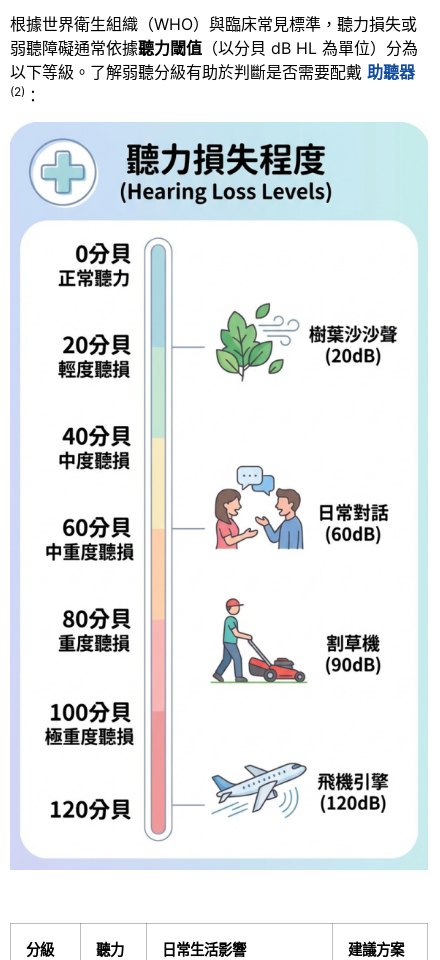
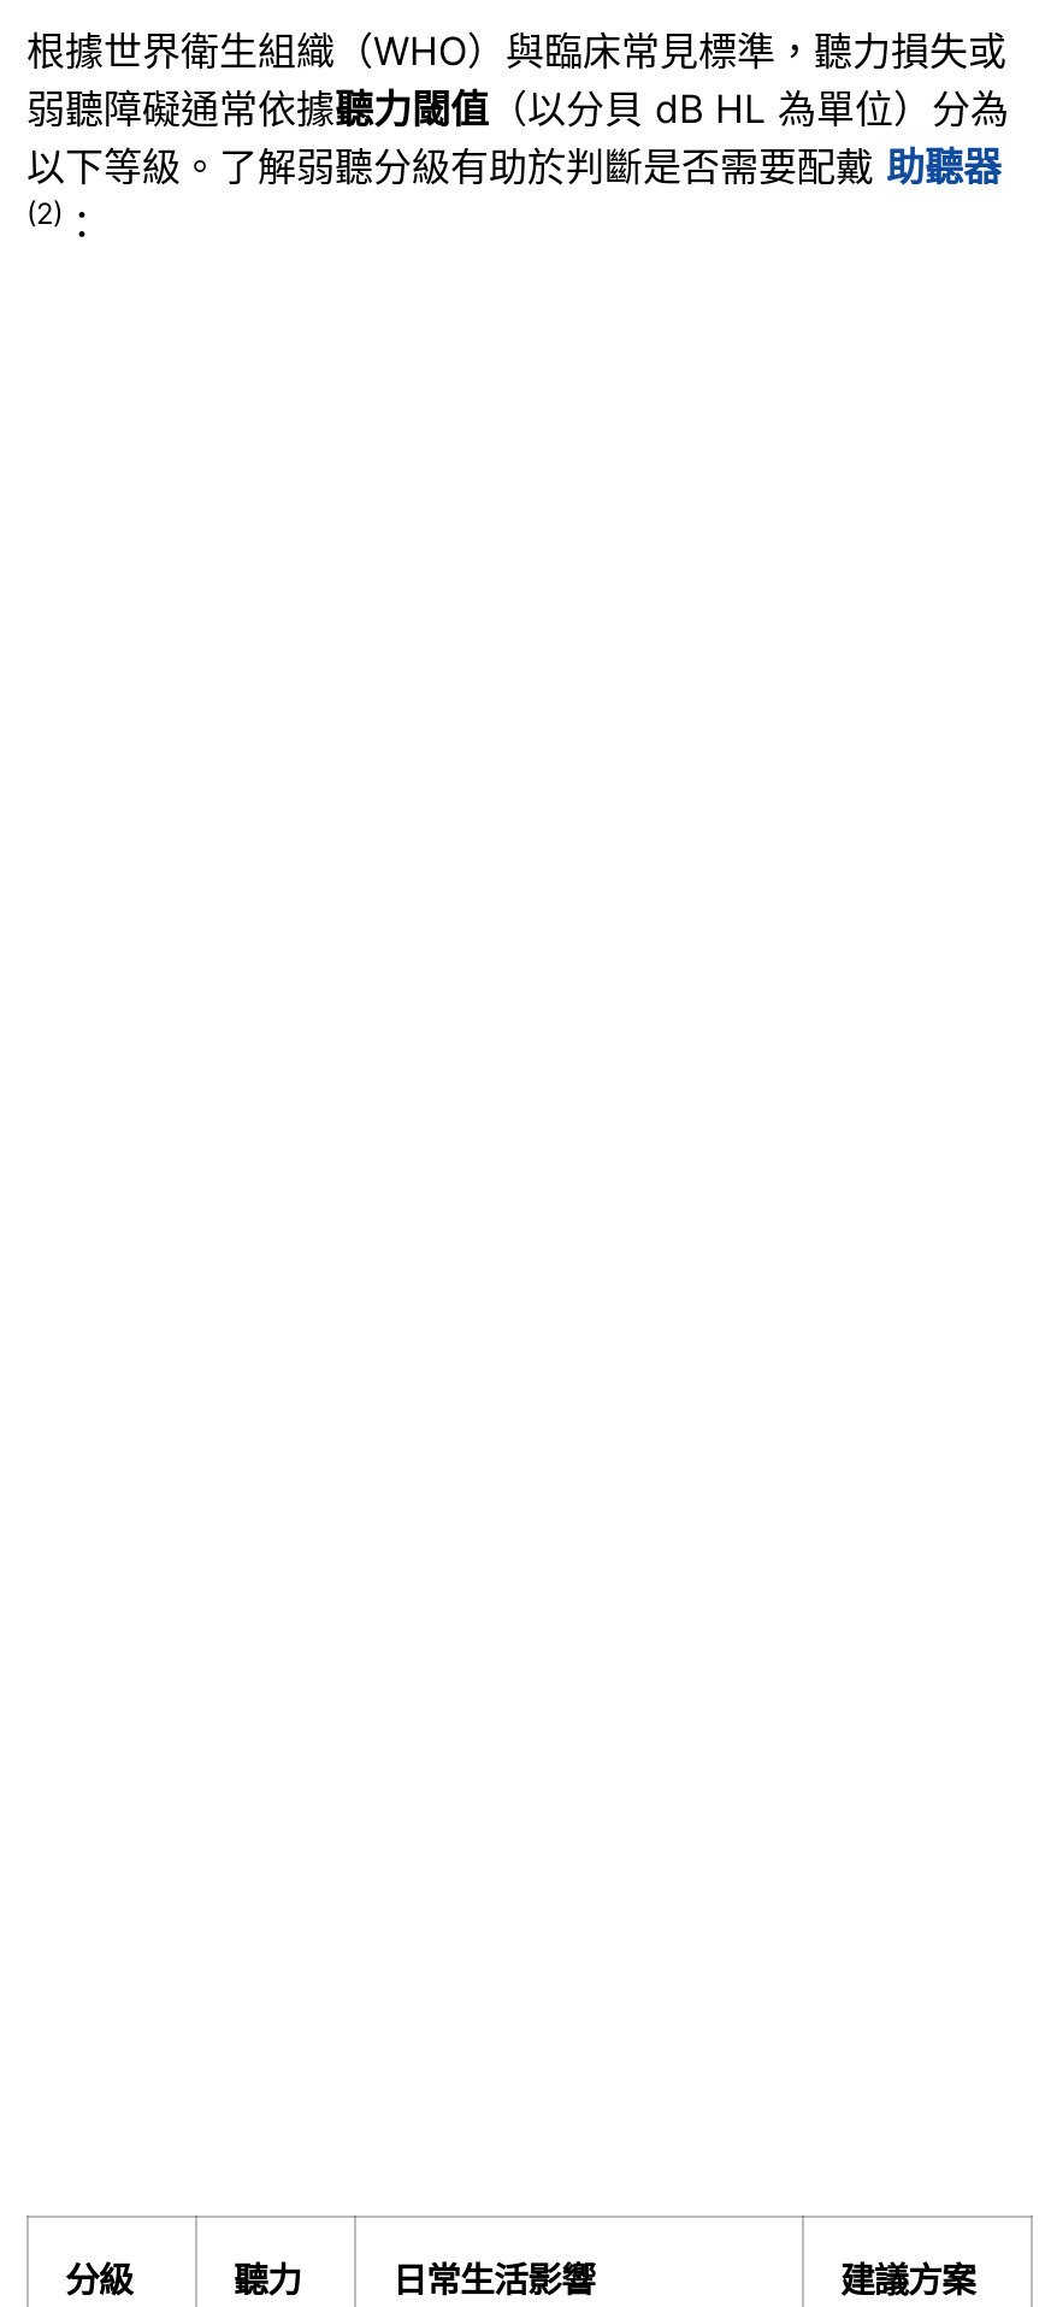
- [image]
